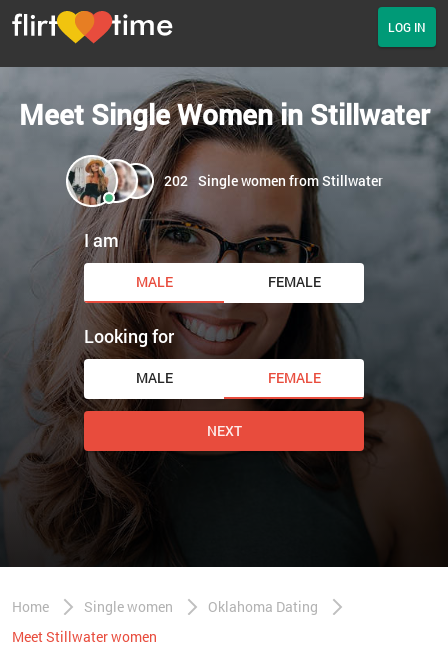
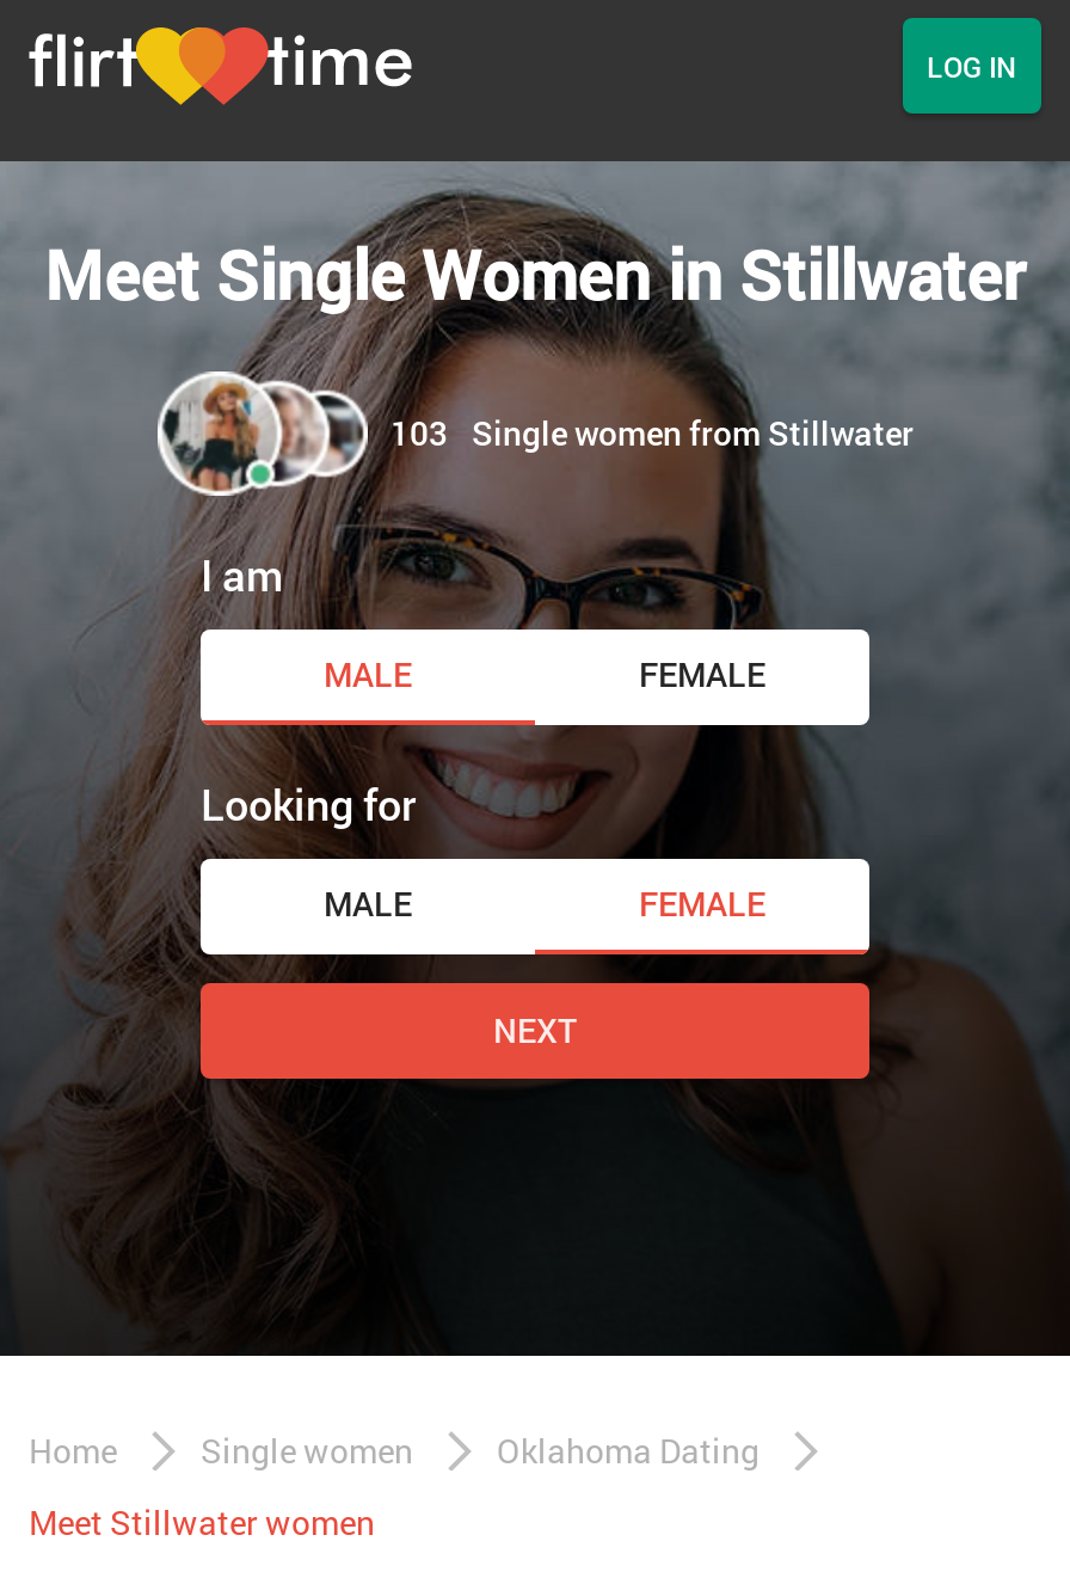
- 202 Single women from Stillwater
+ 103 Single women from Stillwater
